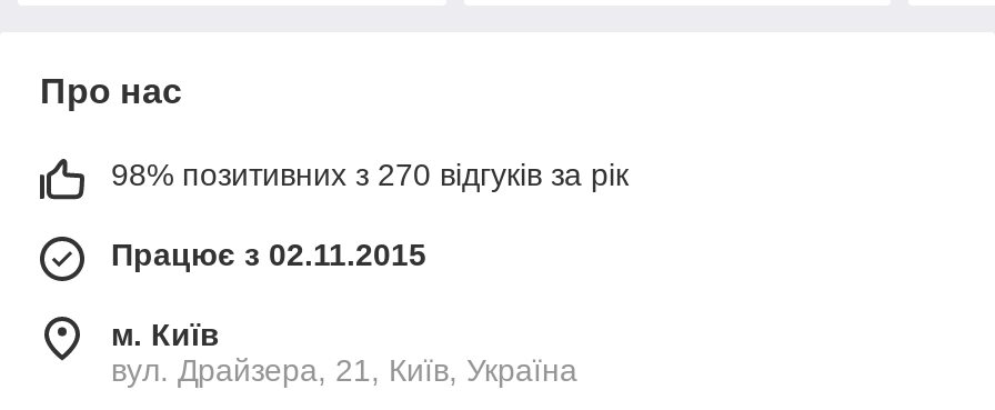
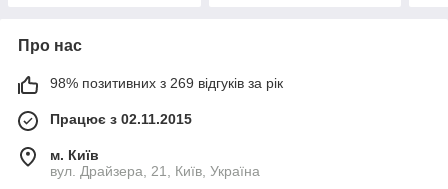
- 98% позитивних з 270 відгуків за рік
+ 98% позитивних з 269 відгуків за рік
